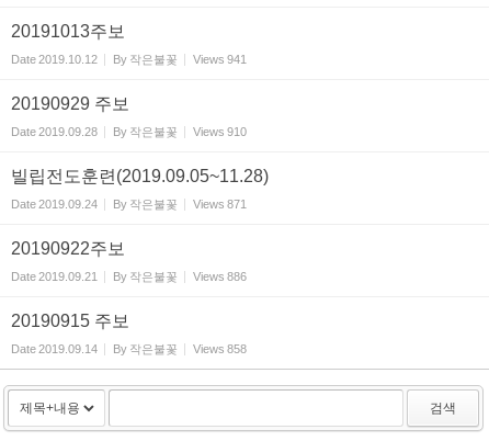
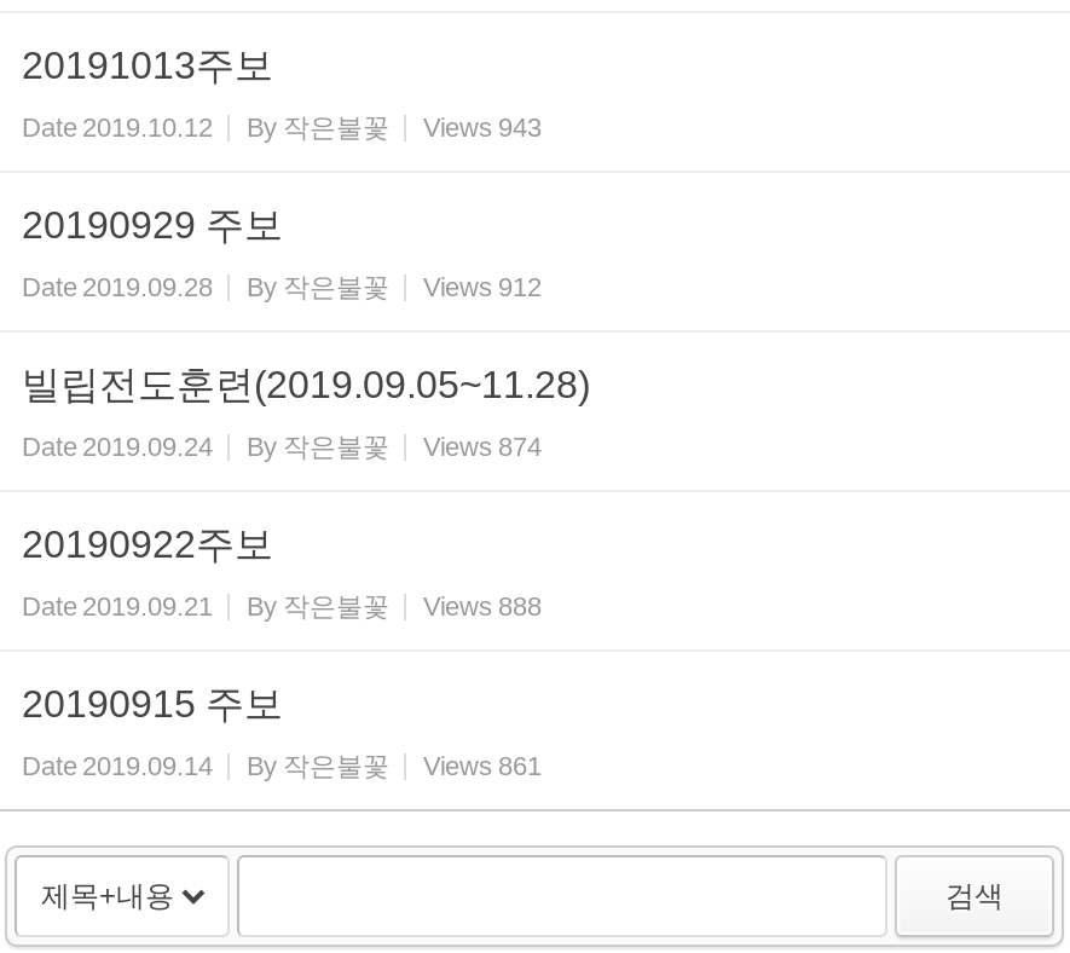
- Date 2019.10.12 By 작은불꽃 Views 941
+ Date 2019.10.12 By 작은불꽃 Views 943

- Date 2019.09.28 By 작은불꽃 Views 910
+ Date 2019.09.28 By 작은불꽃 Views 912

- Date 2019.09.24 By 작은불꽃 Views 871
+ Date 2019.09.24 By 작은불꽃 Views 874

- Date 2019.09.21 By 작은불꽃 Views 886
+ Date 2019.09.21 By 작은불꽃 Views 888

- Date 2019.09.14 By 작은불꽃 Views 858
+ Date 2019.09.14 By 작은불꽃 Views 861
